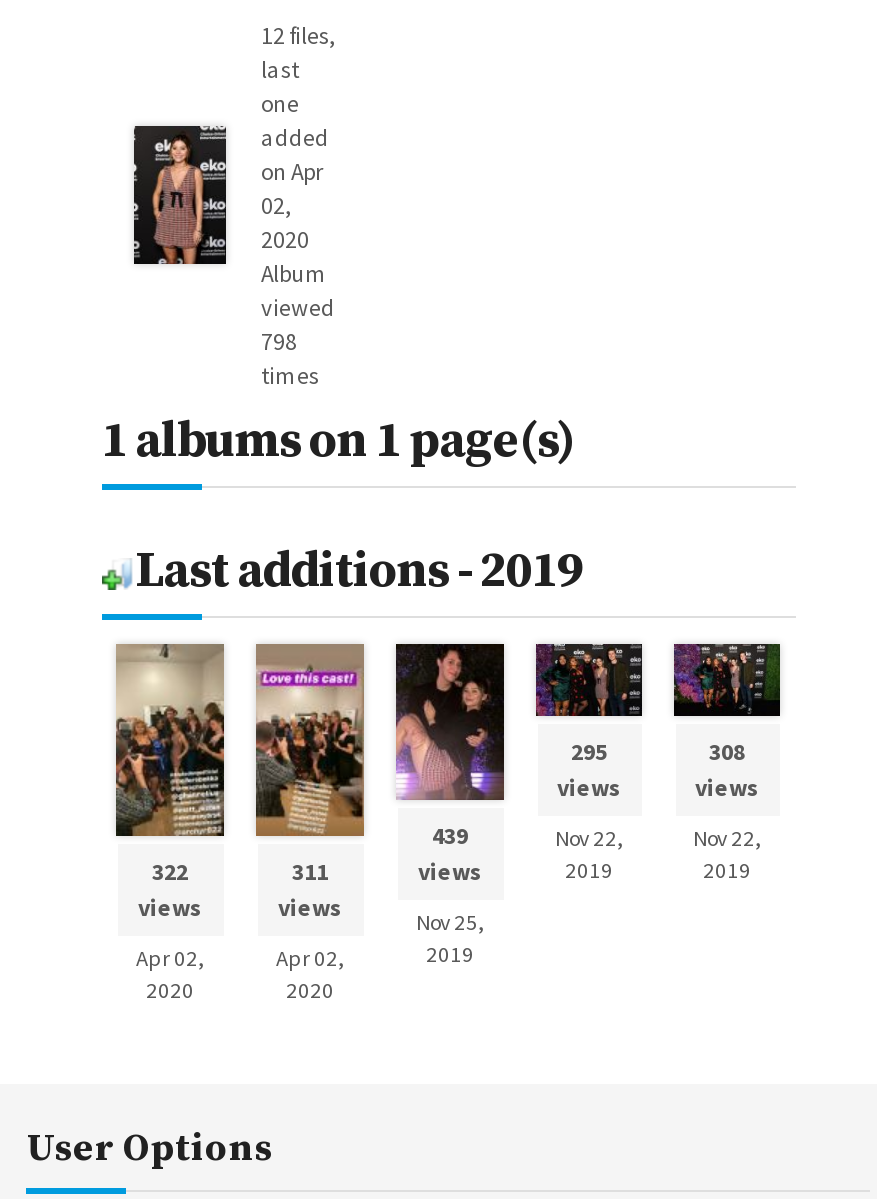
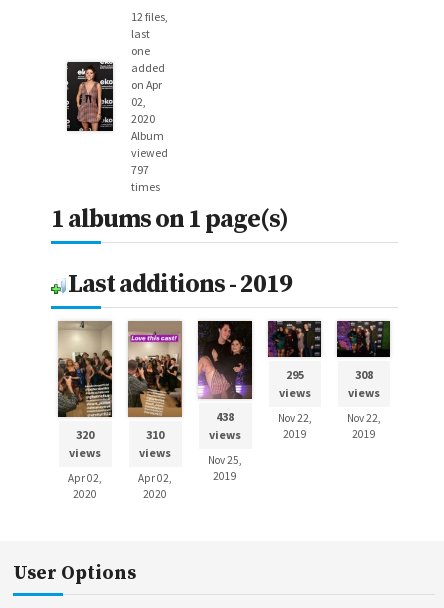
- 798
+ 797

- 439
+ 438

- 322
+ 320

- 311
+ 310
